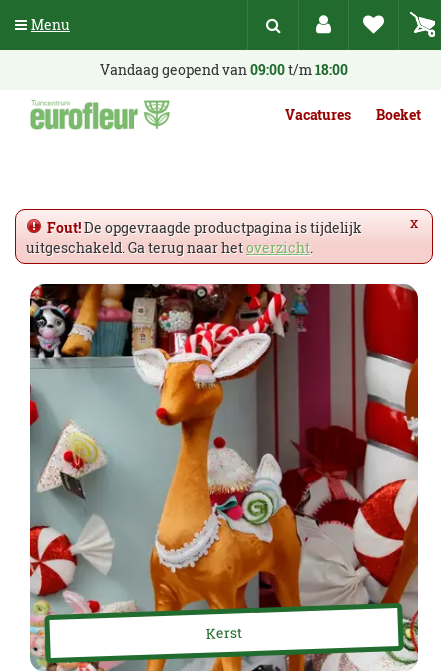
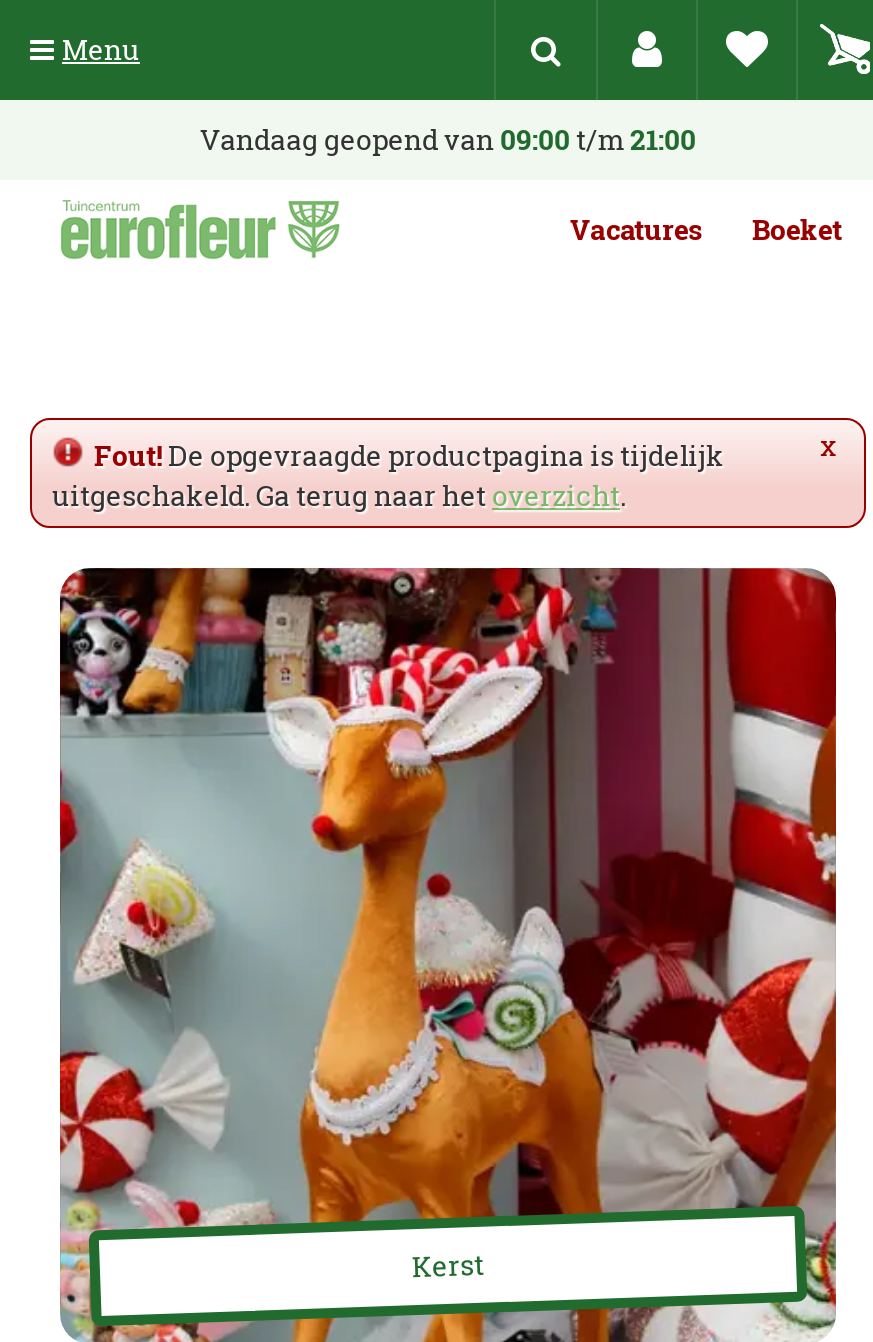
- Vandaag geopend van 09:00 t/m 18:00
+ Vandaag geopend van 09:00 t/m 21:00
